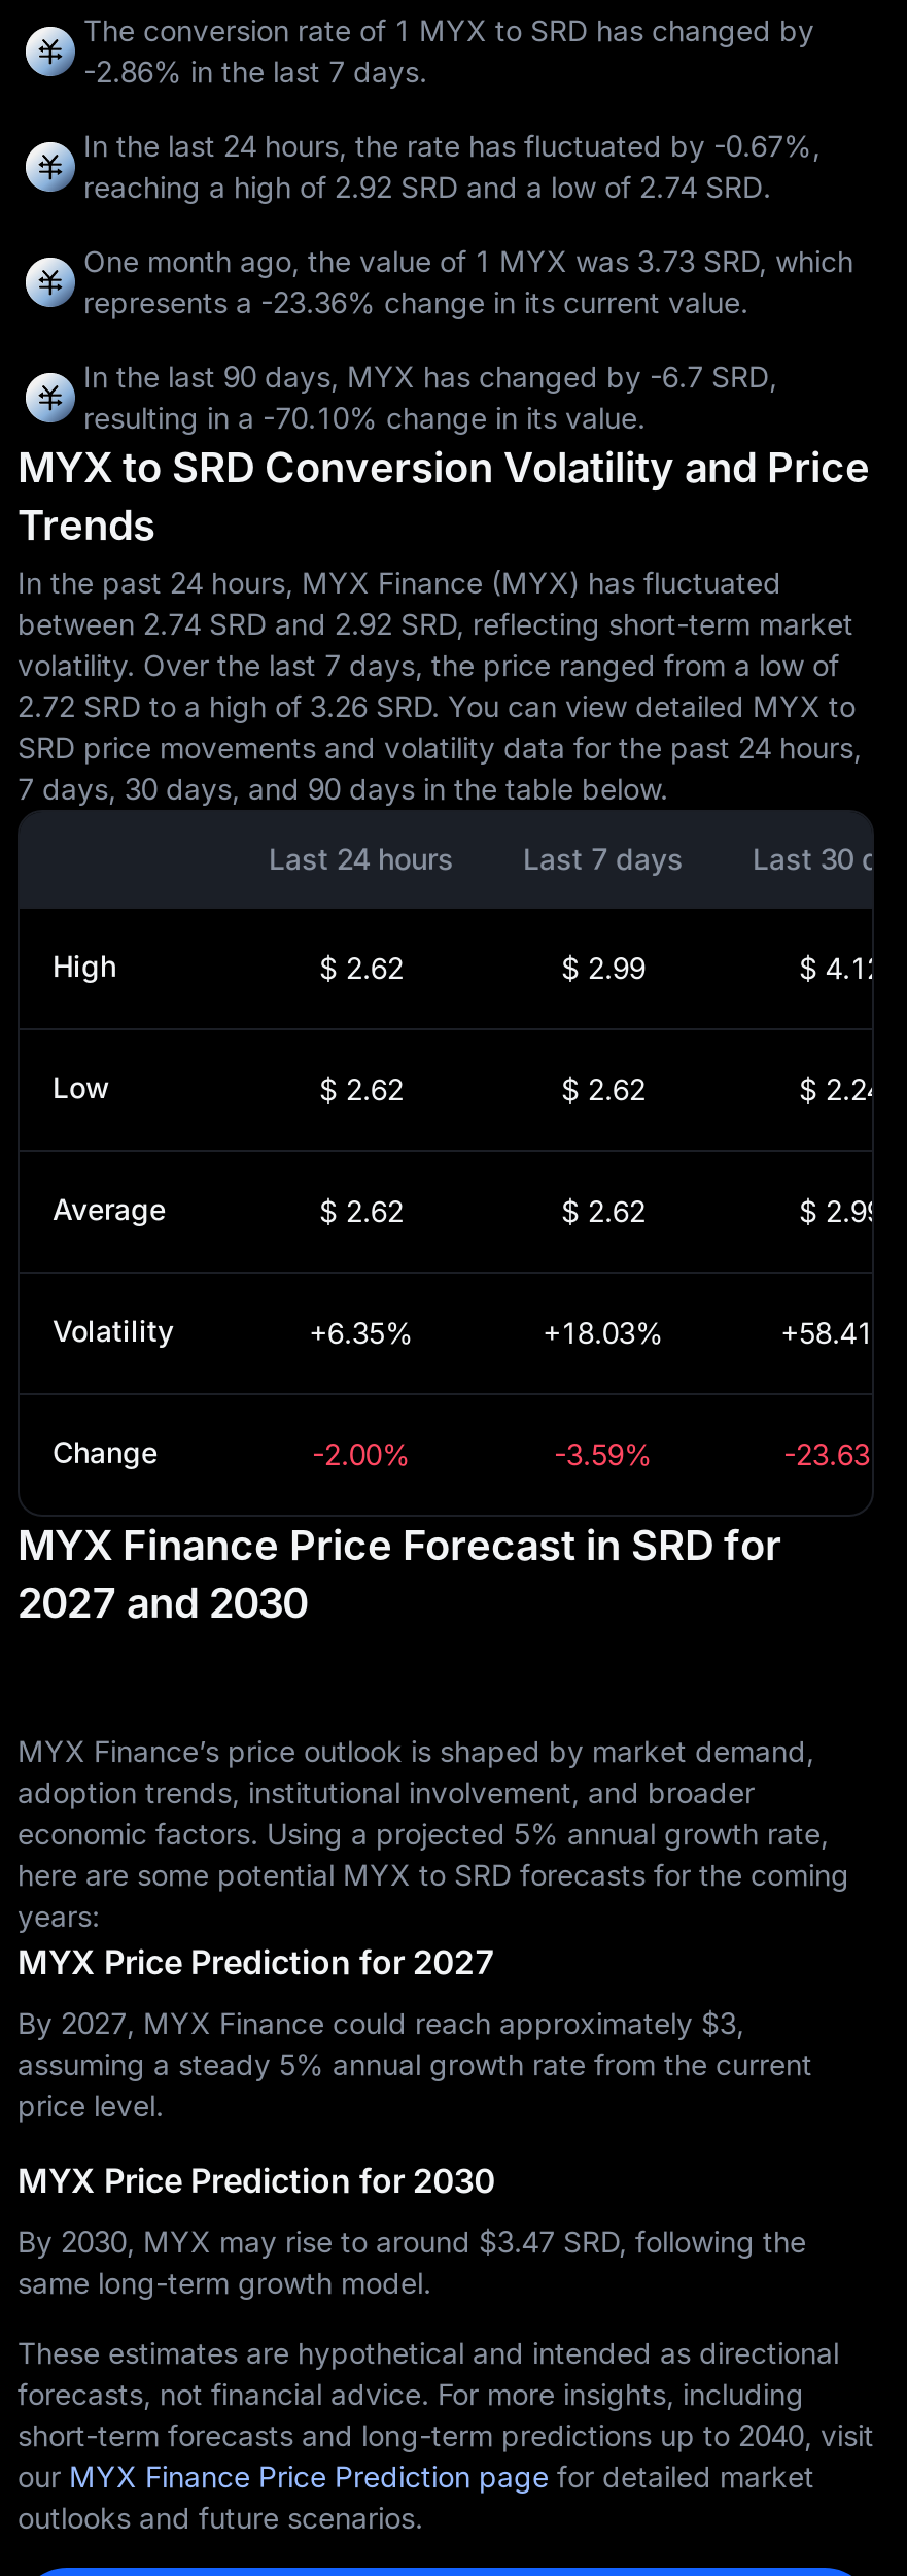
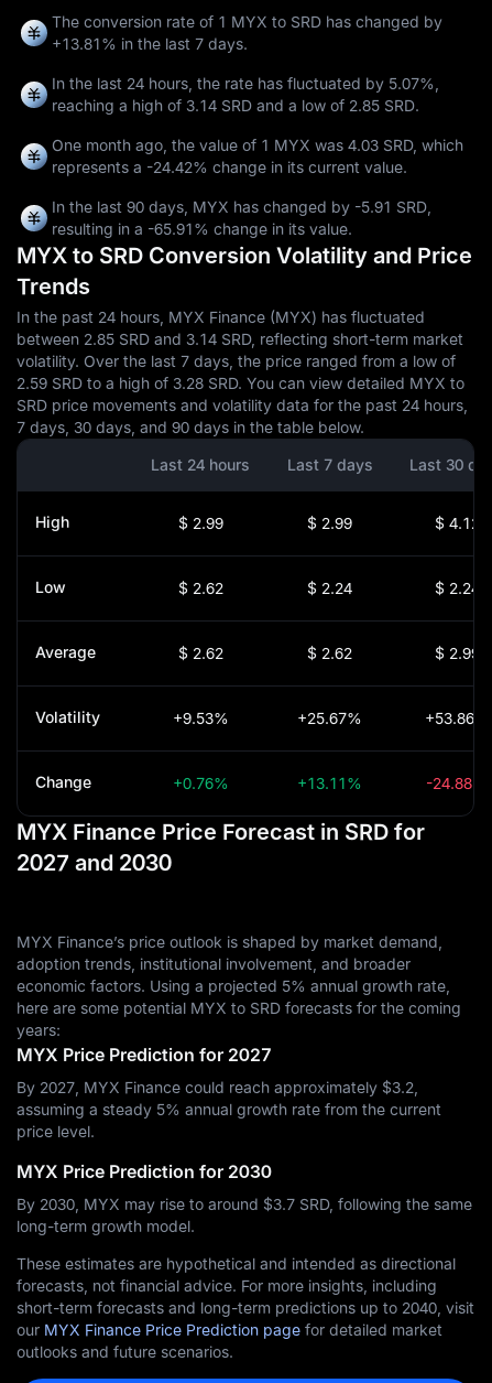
- -2.86% in the last 7 days.
+ +13.81% in the last 7 days.

- In the last 24 hours, the rate has fluctuated by -0.67%,
+ In the last 24 hours, the rate has fluctuated by 5.07%,

- reaching a high of 2.92 SRD and a low of 2.74 SRD.
+ reaching a high of 3.14 SRD and a low of 2.85 SRD.

- One month ago, the value of 1 MYX was 3.73 SRD, which
+ One month ago, the value of 1 MYX was 4.03 SRD, which

- represents a -23.36% change in its current value.
+ represents a -24.42% change in its current value.

- In the last 90 days, MYX has changed by -6.7 SRD,
+ In the last 90 days, MYX has changed by -5.91 SRD,

- resulting in a -70.10% change in its value.
+ resulting in a -65.91% change in its value.

- between 2.74 SRD and 2.92 SRD, reflecting short-term market
+ between 2.85 SRD and 3.14 SRD, reflecting short-term market

- 2.72 SRD to a high of 3.26 SRD. You can view detailed MYX to
+ 2.59 SRD to a high of 3.28 SRD. You can view detailed MYX to

- $ 2.62
+ $ 2.99

- $ 2.62
+ $ 2.24

- +6.35%
+ +9.53%

- +18.03%
+ +25.67%

- +58.41%
+ +53.86%

- -2.00%
+ +0.76%

- -3.59%
+ +13.11%

- -23.63%
+ -24.88%

- By 2027, MYX Finance could reach approximately $3,
+ By 2027, MYX Finance could reach approximately $3.2,

- By 2030, MYX may rise to around $3.47 SRD, following the
- same long-term growth model.
+ By 2030, MYX may rise to around $3.7 SRD, following the same
+ long-term growth model.
